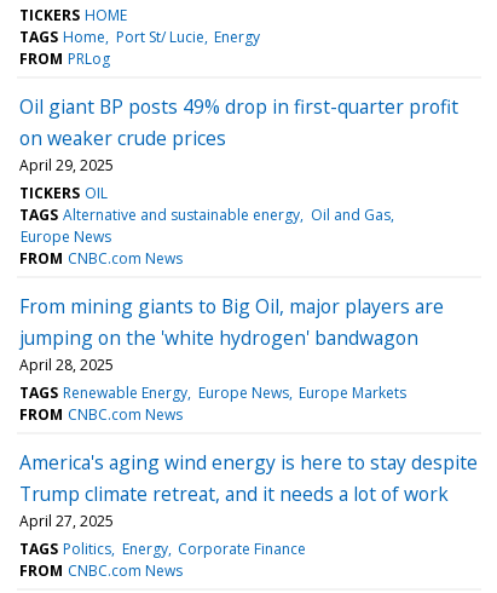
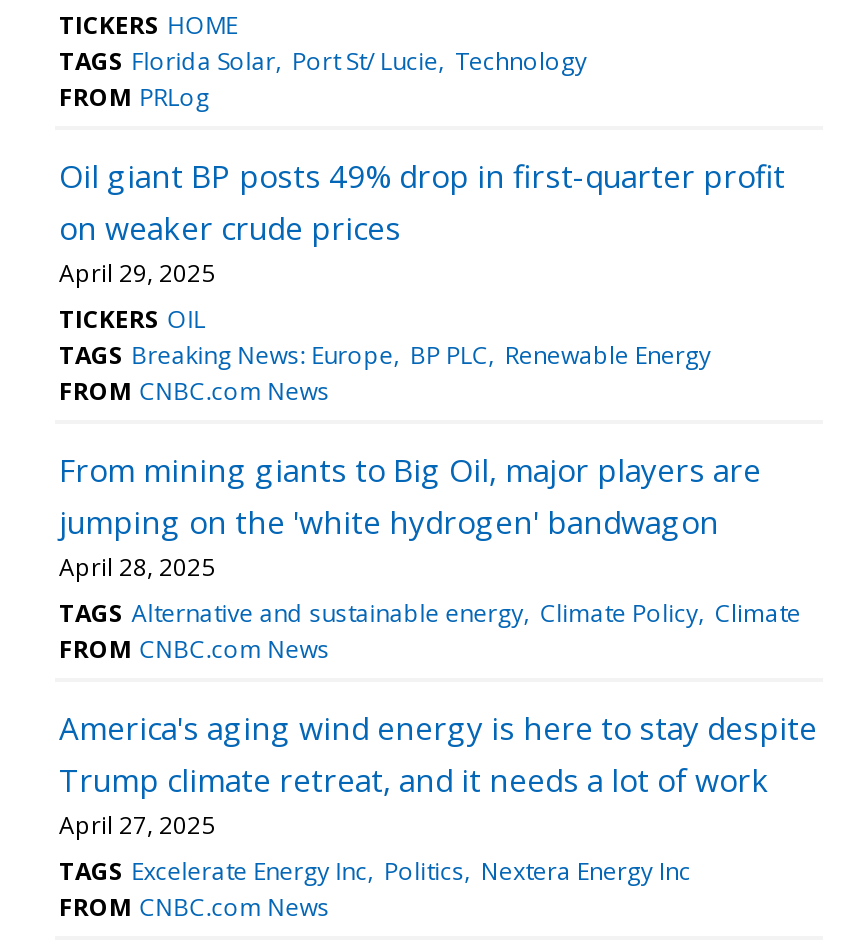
- TAGS Home Port St/ Lucie Energy
+ TAGS Florida Solar Port St/ Lucie Technology

- TAGS Alternative and sustainable energy Oil and Gas
- Europe News
+ TAGS Breaking News: Europe BP PLC Renewable Energy

- TAGS Renewable Energy Europe News Europe Markets
+ TAGS Alternative and sustainable energy Climate Policy Climate

- TAGS Politics Energy Corporate Finance
+ TAGS Excelerate Energy Inc Politics Nextera Energy Inc
